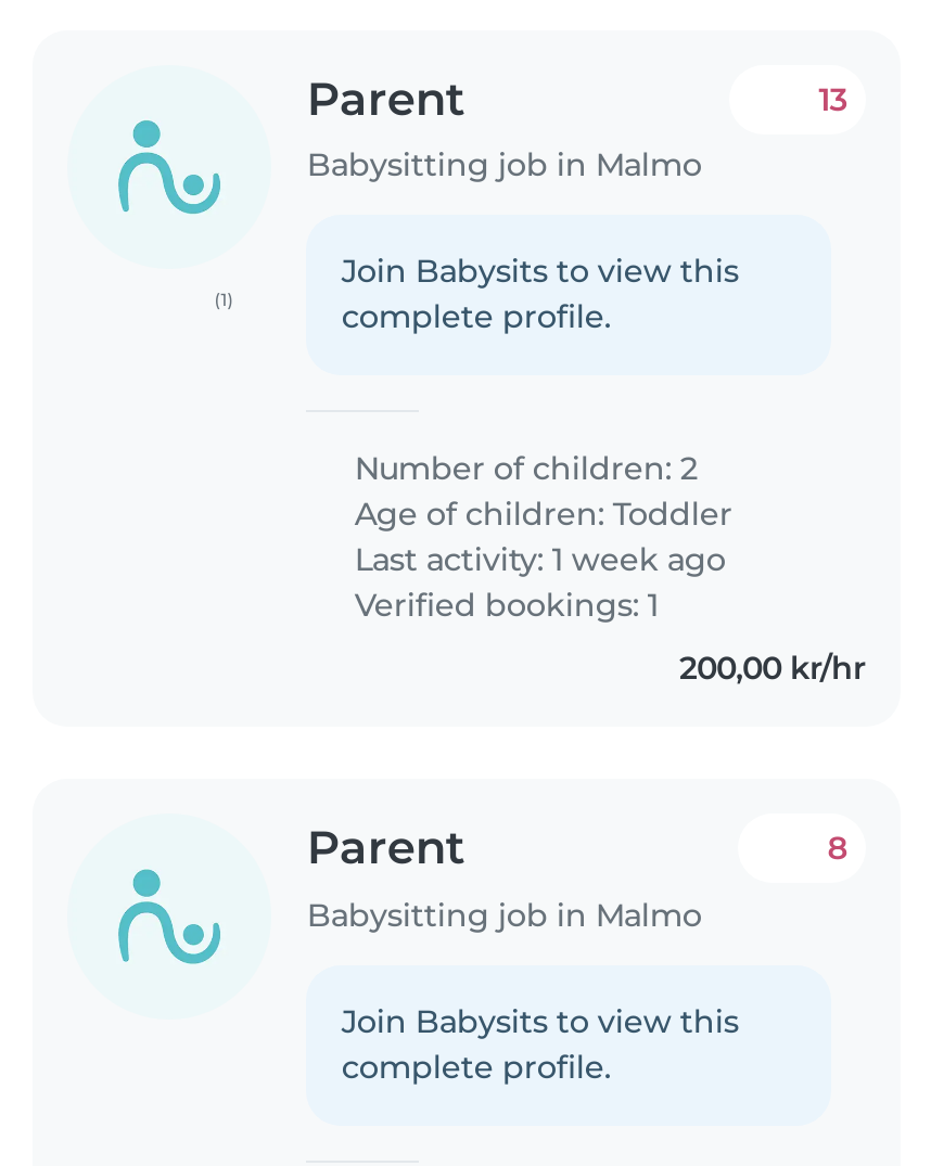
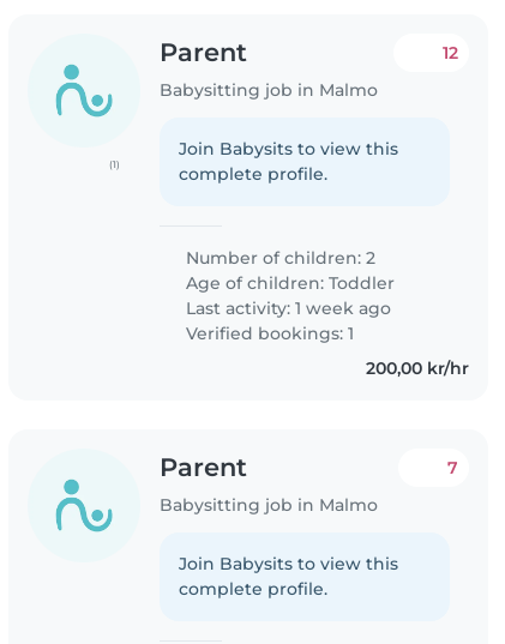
- 13
+ 12

- 8
+ 7
